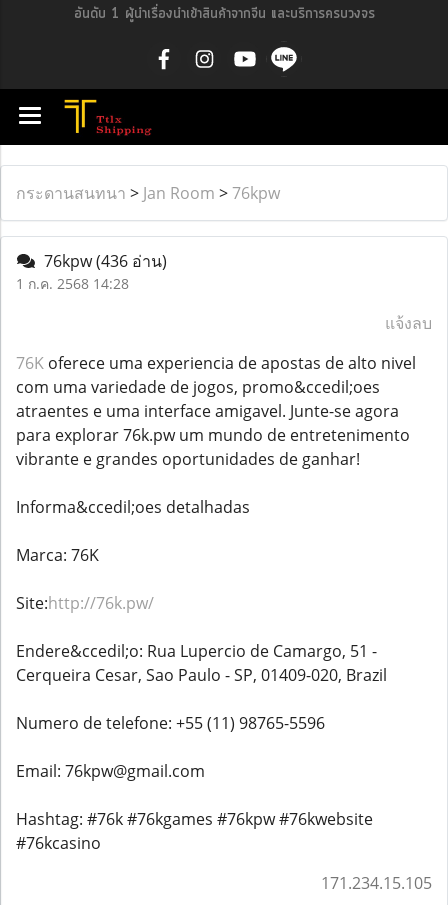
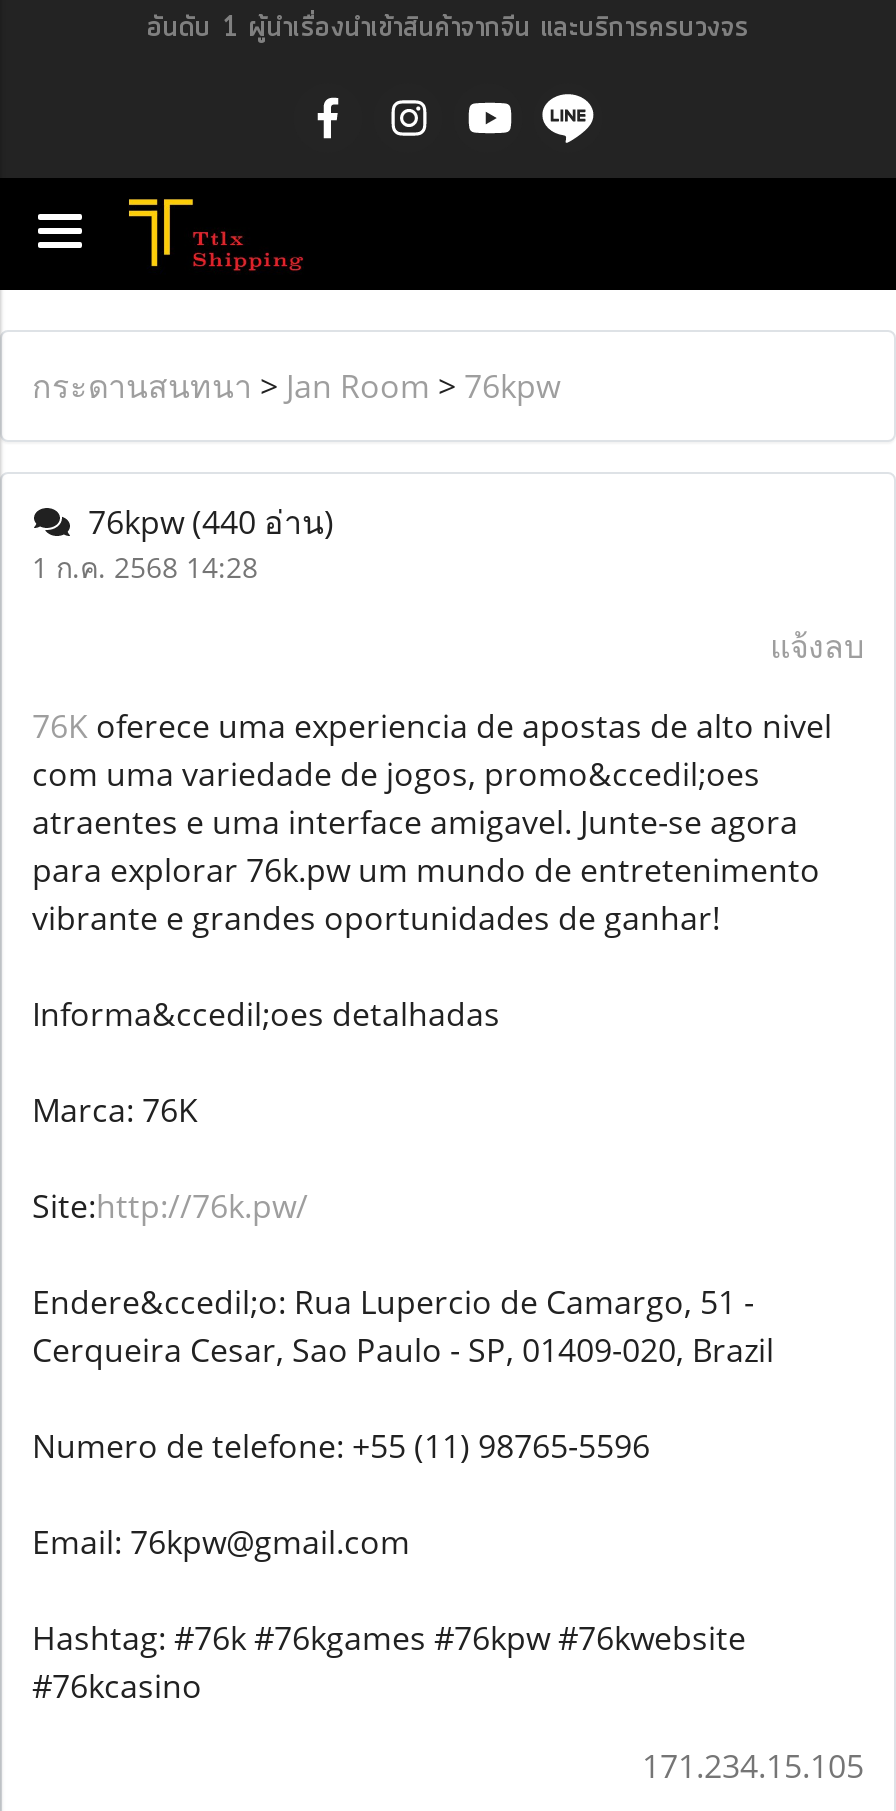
- 76kpw (436 อ่าน)
+ 76kpw (440 อ่าน)
